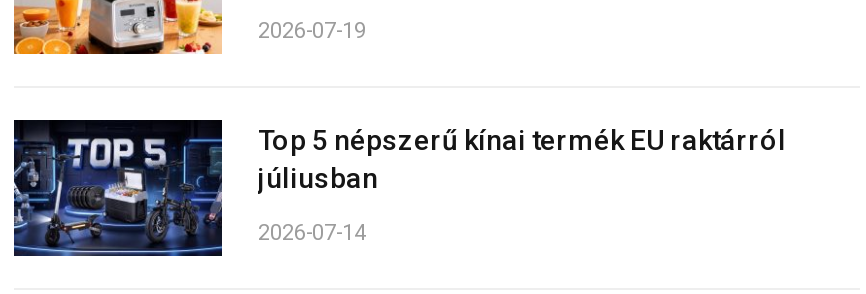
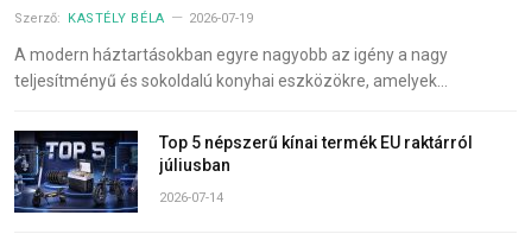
+ Szerző: KASTÉLY BÉLA

+ A modern háztartásokban egyre nagyobb az igény a nagy
+ teljesítményű és sokoldalú konyhai eszközökre, amelyek…
